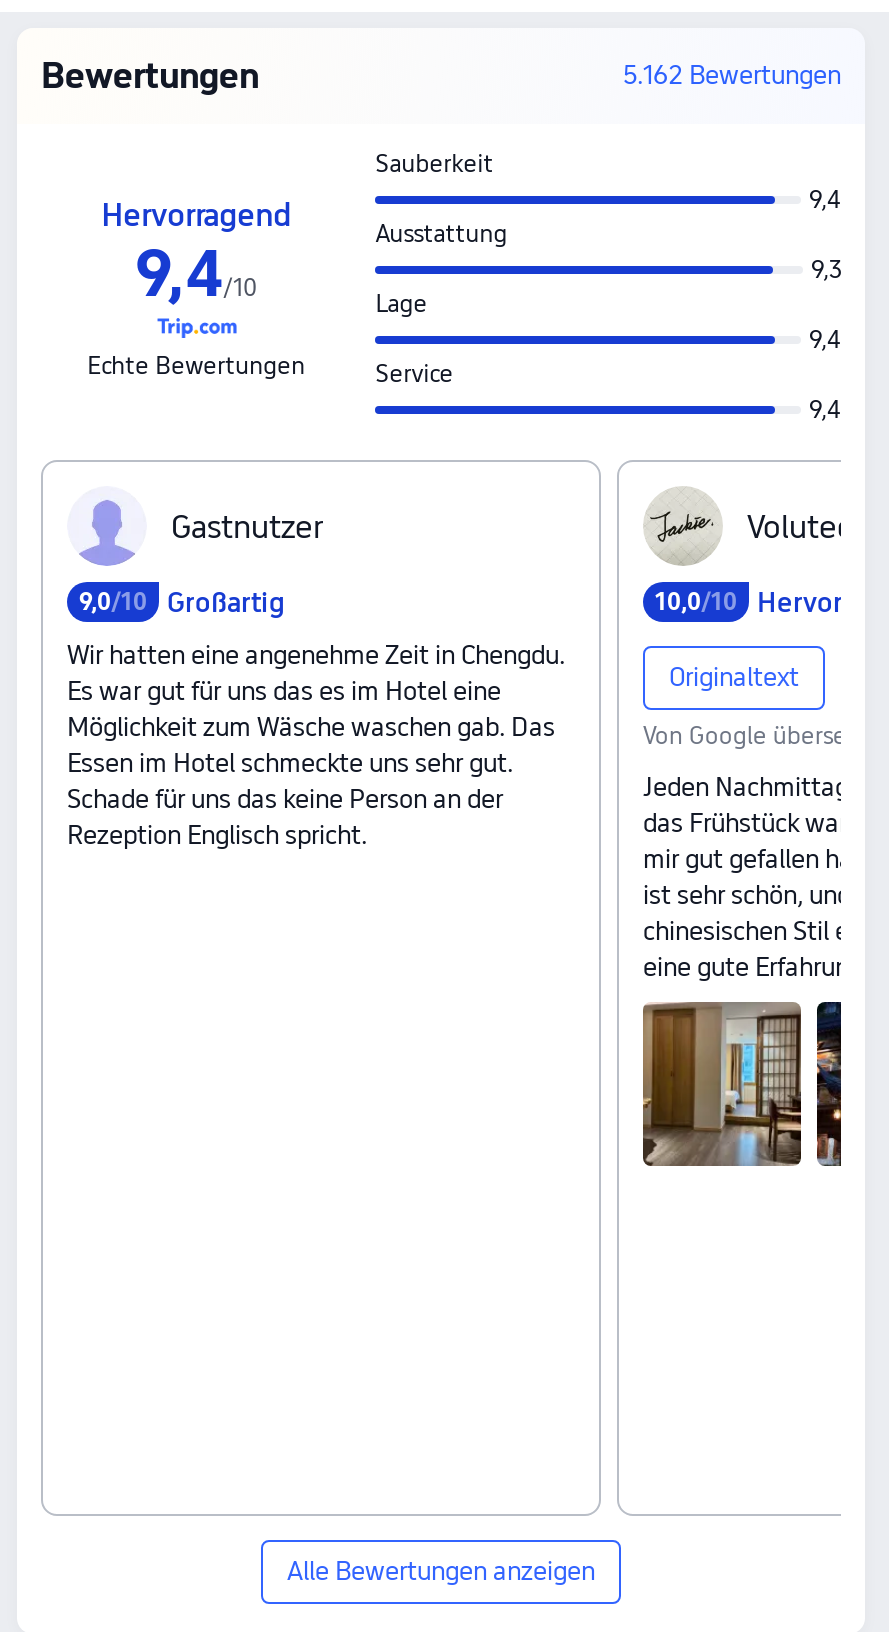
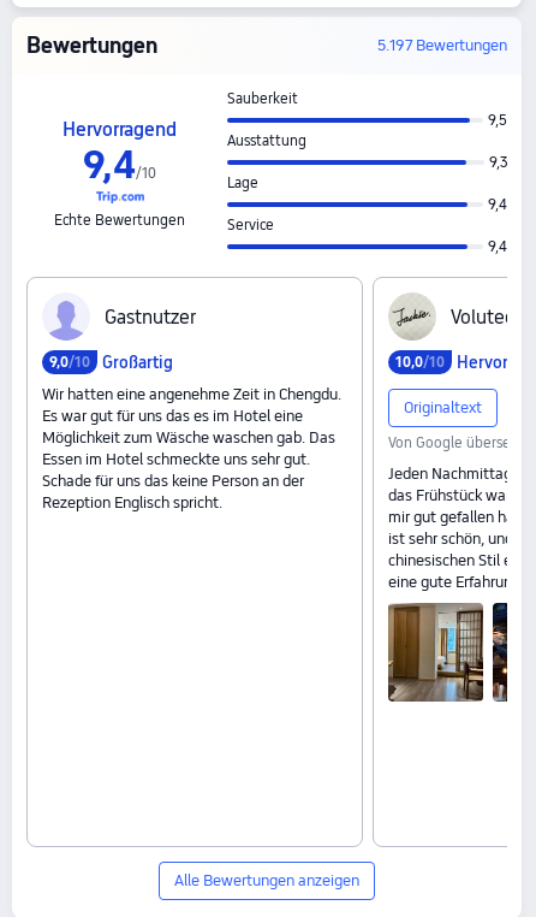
- 5.162 Bewertungen
+ 5.197 Bewertungen

- 9,4
+ 9,5
